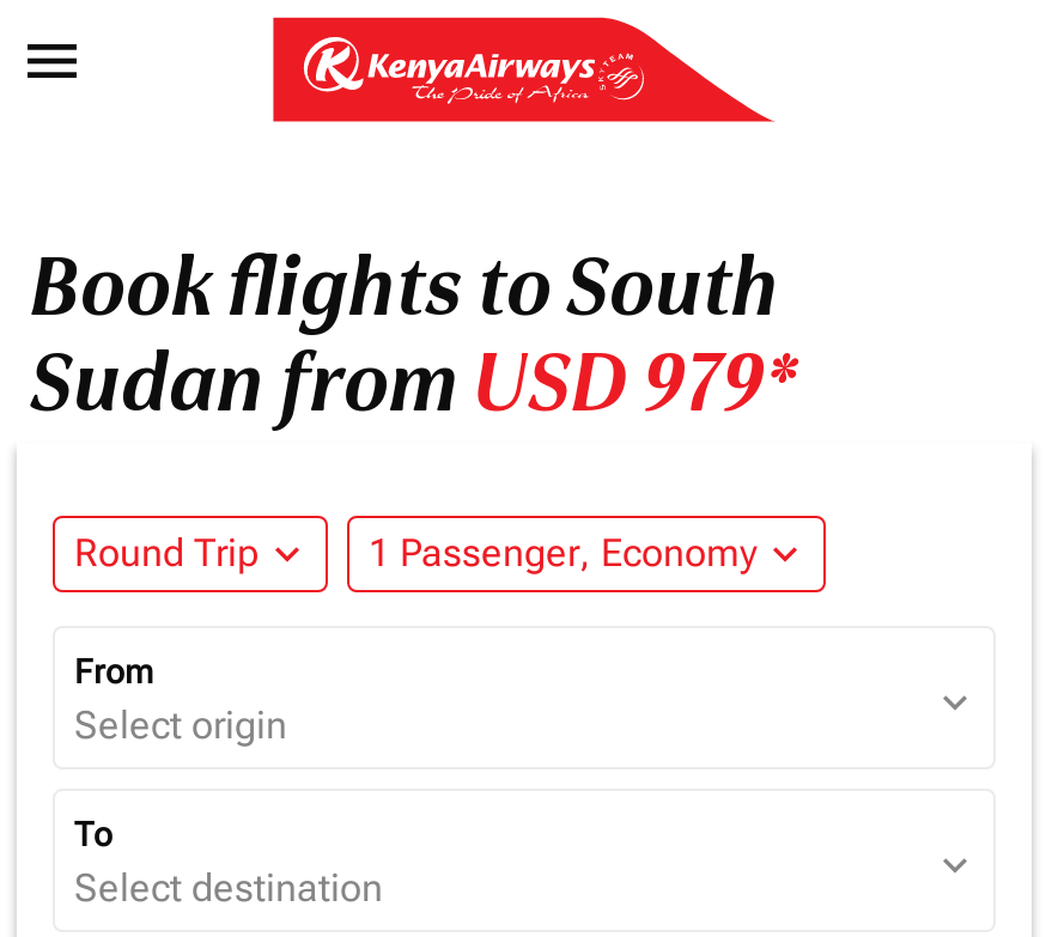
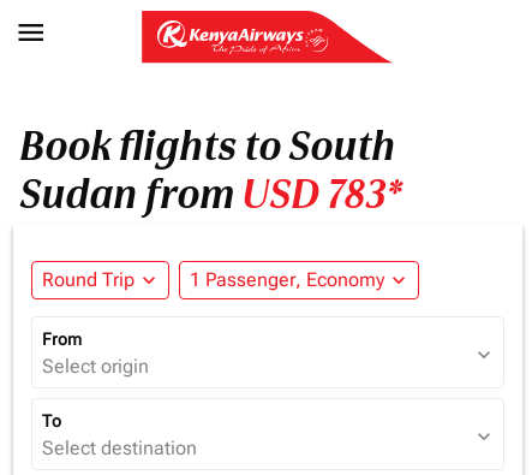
- Sudan from USD 979*
+ Sudan from USD 783*
